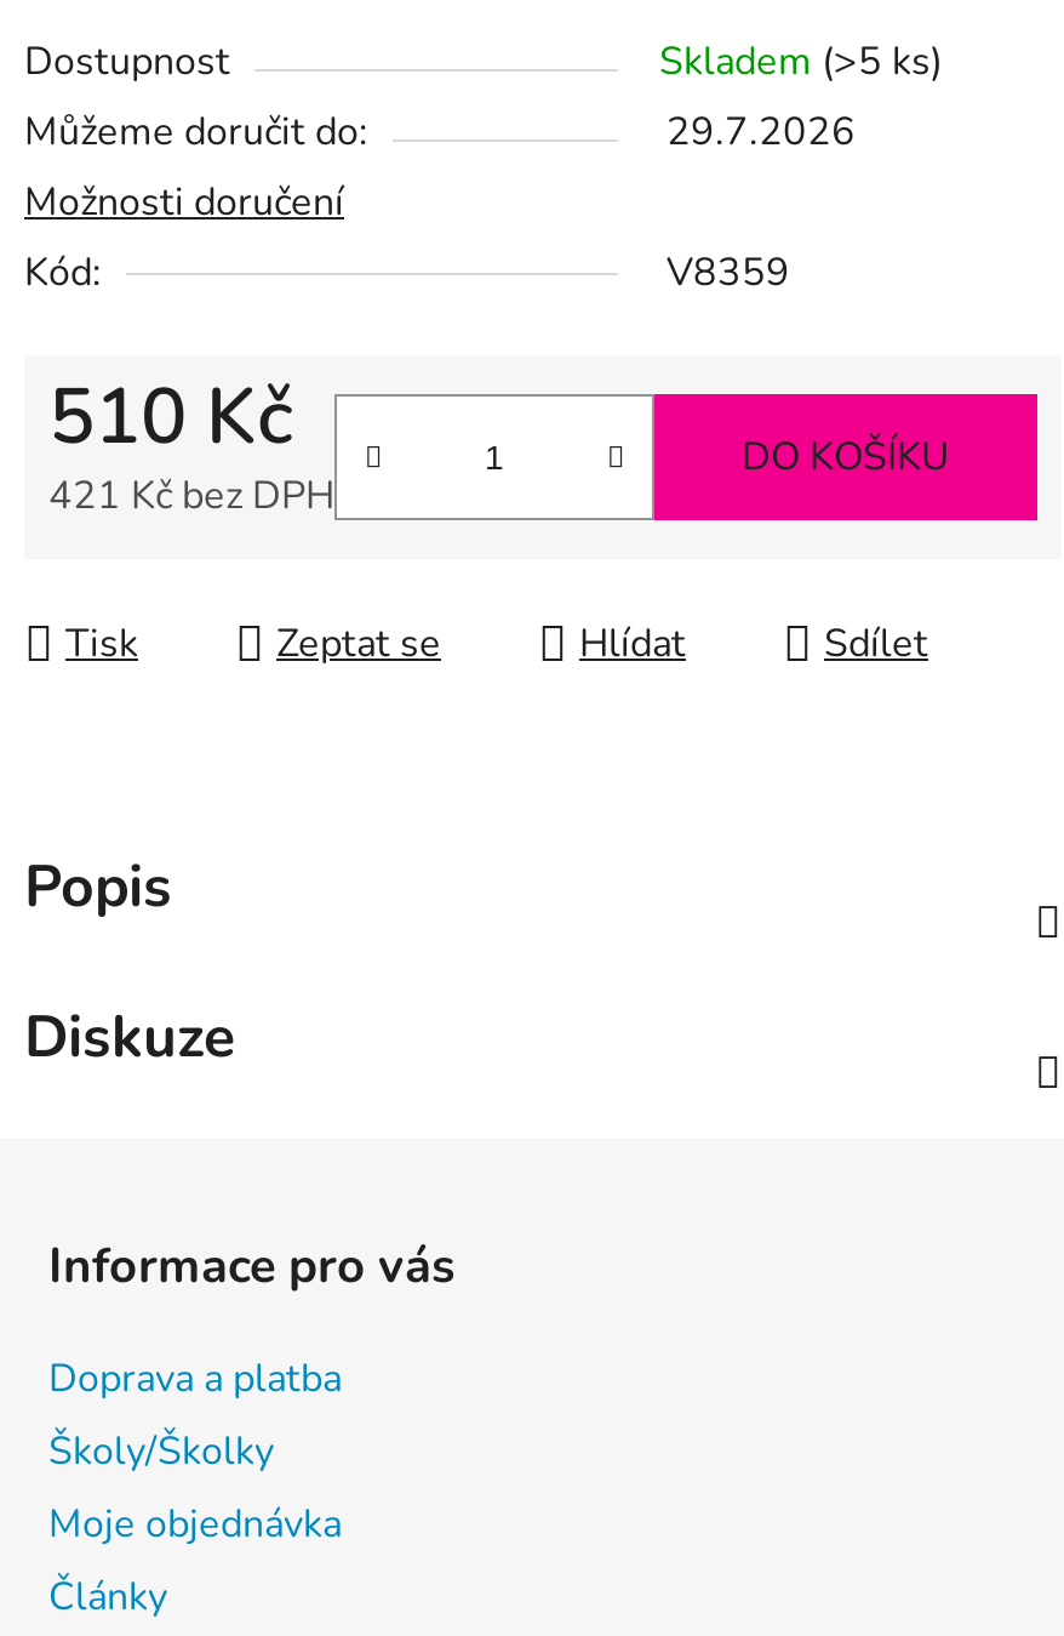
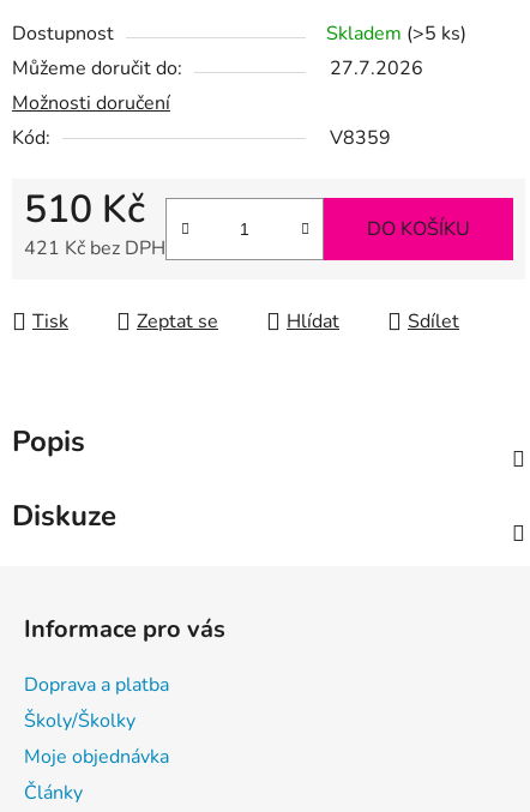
- 29.7.2026
+ 27.7.2026
